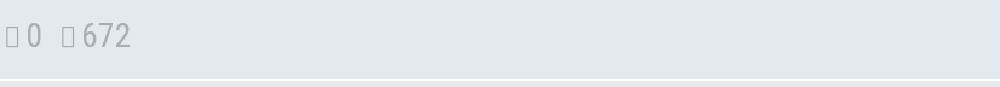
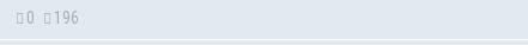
- 0 672
+ 0 196
